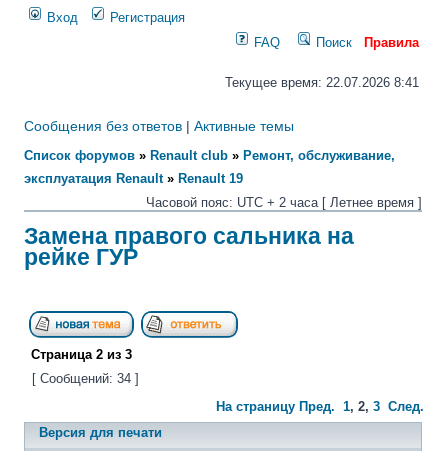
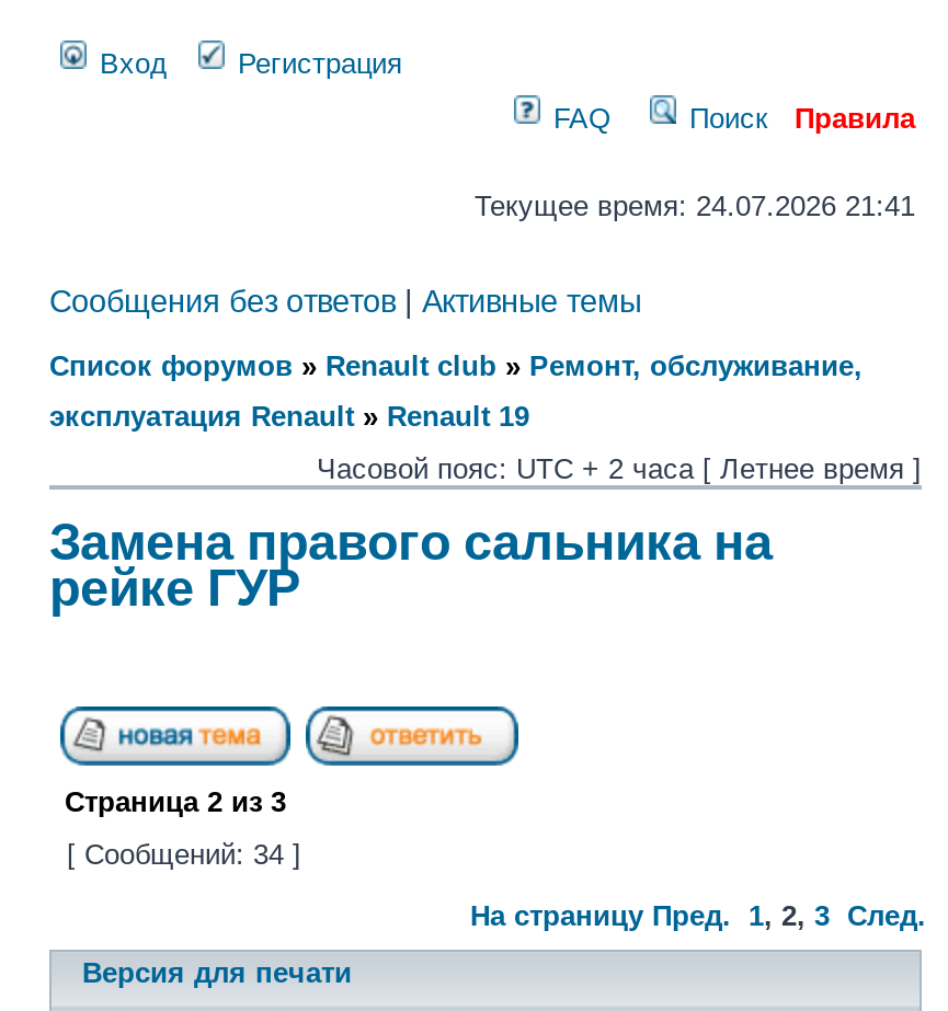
- Текущее время: 22.07.2026 8:41
+ Текущее время: 24.07.2026 21:41
